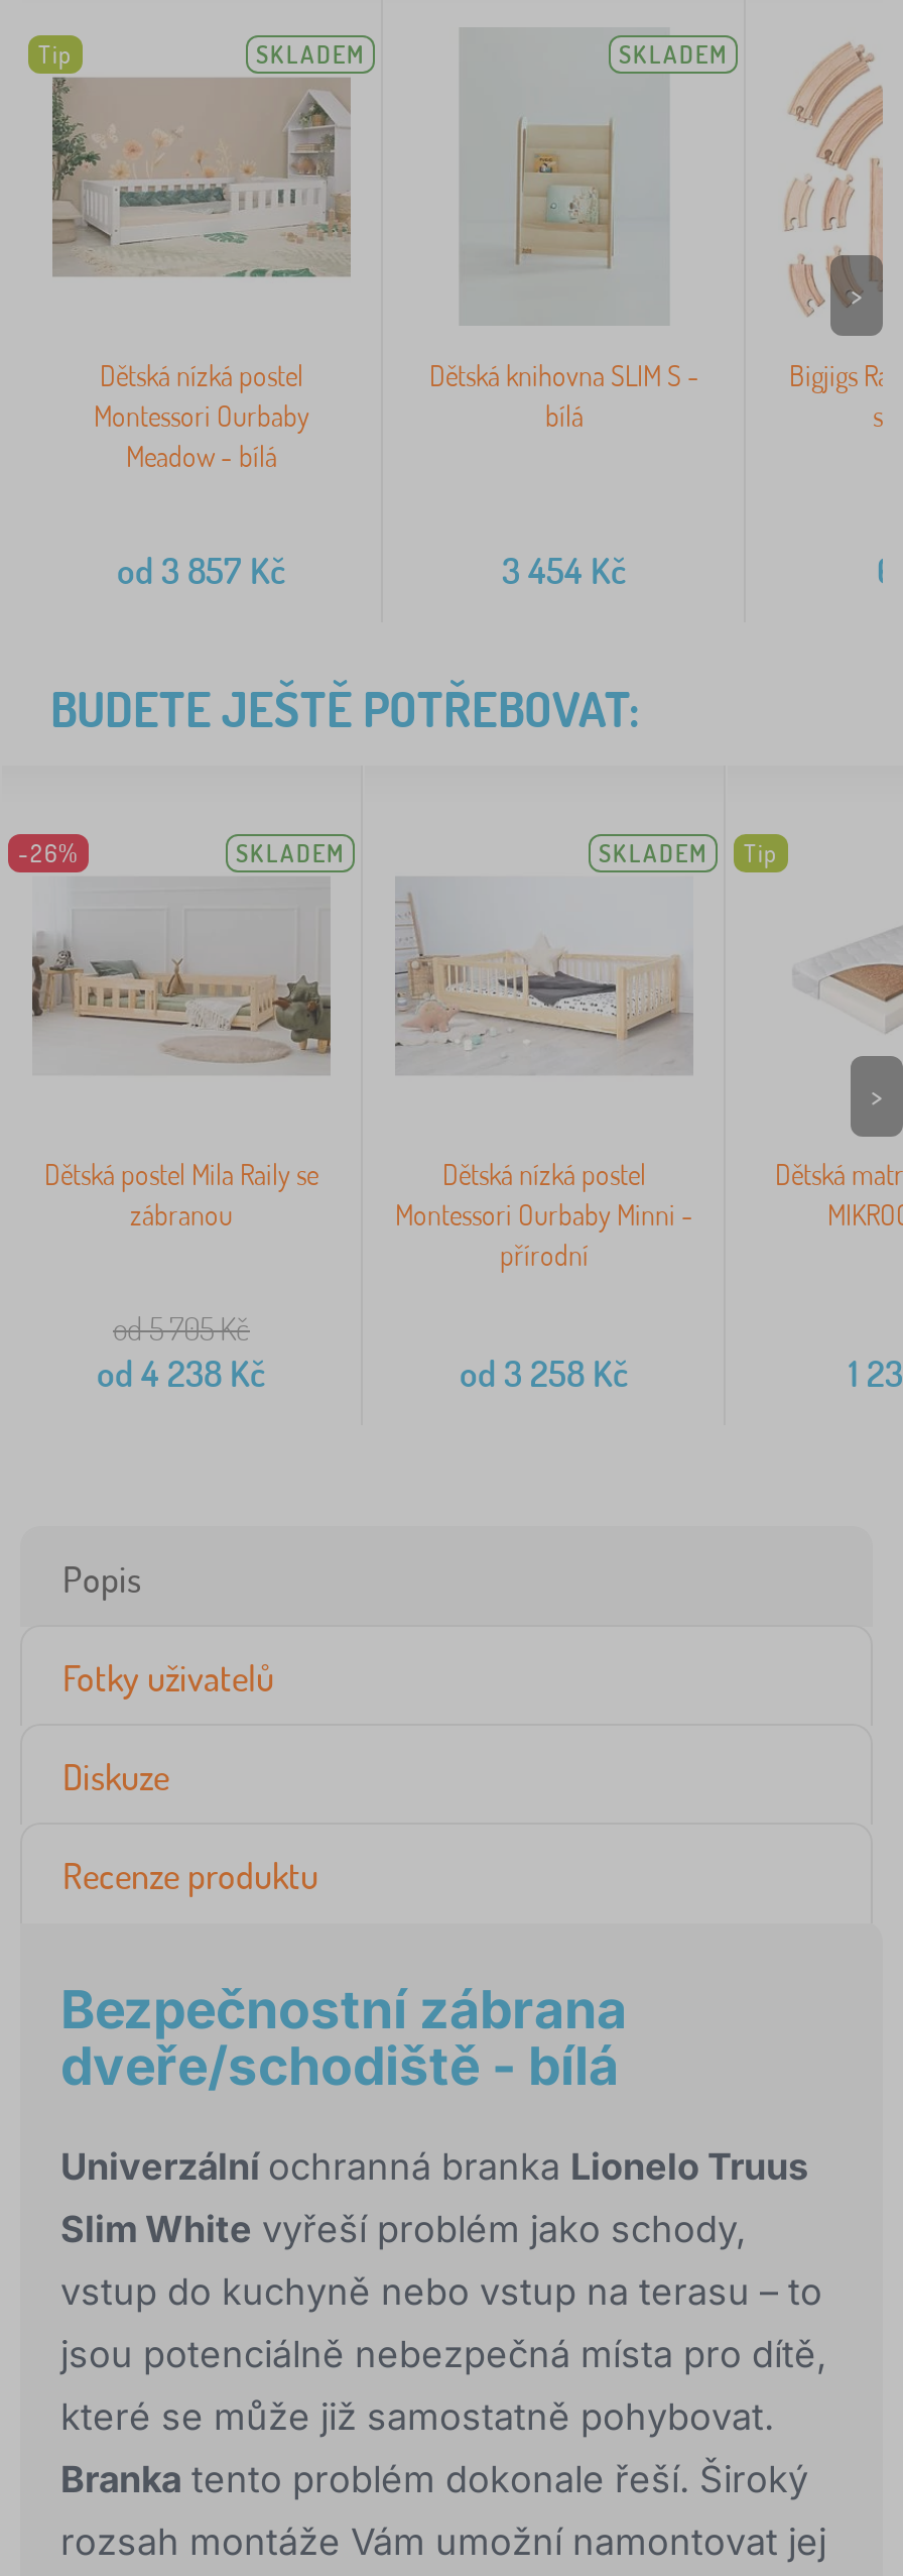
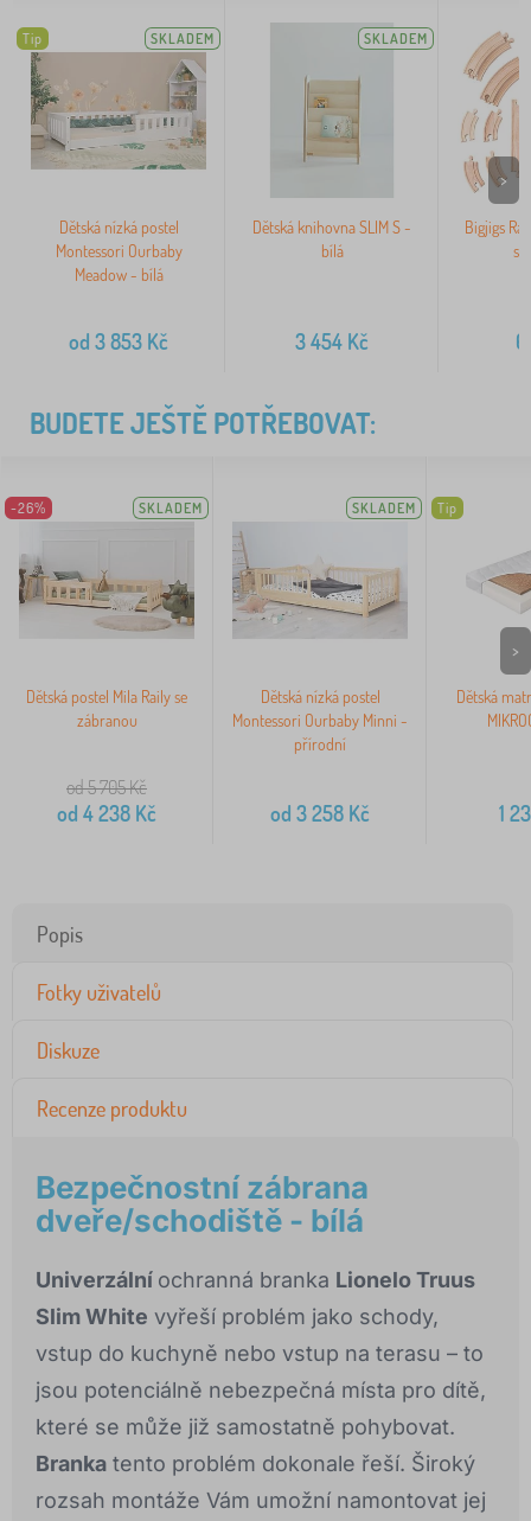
- od 3 857 Kč
+ od 3 853 Kč
